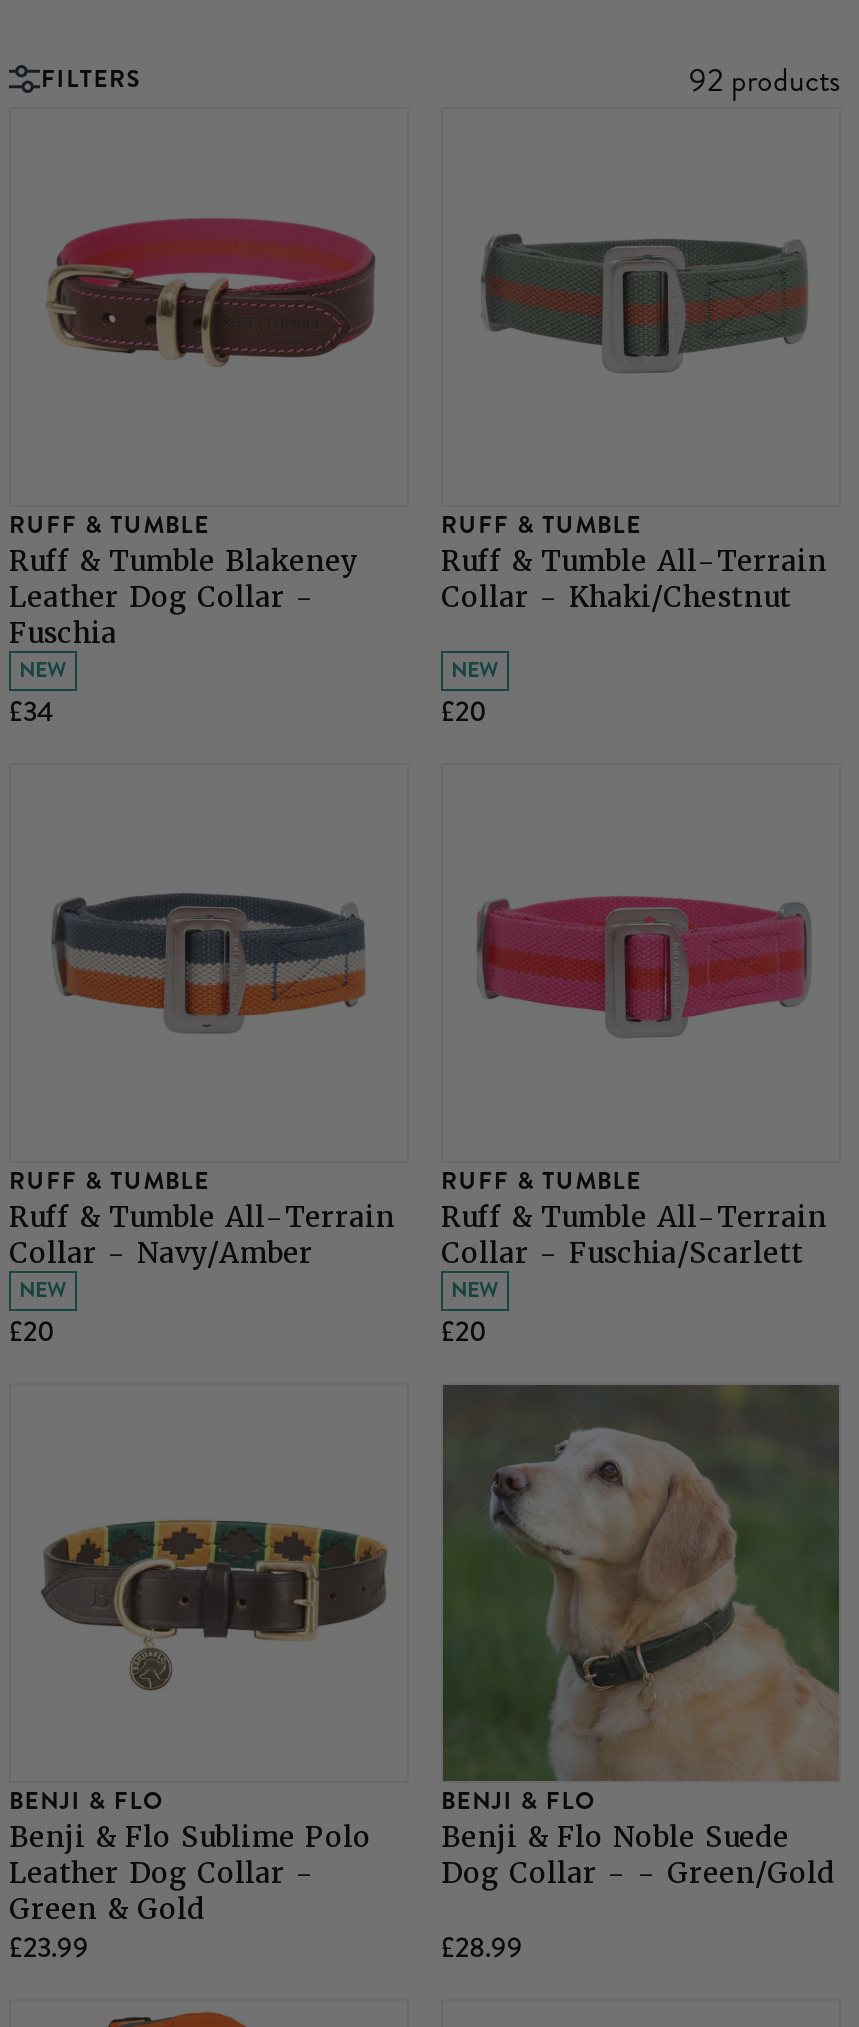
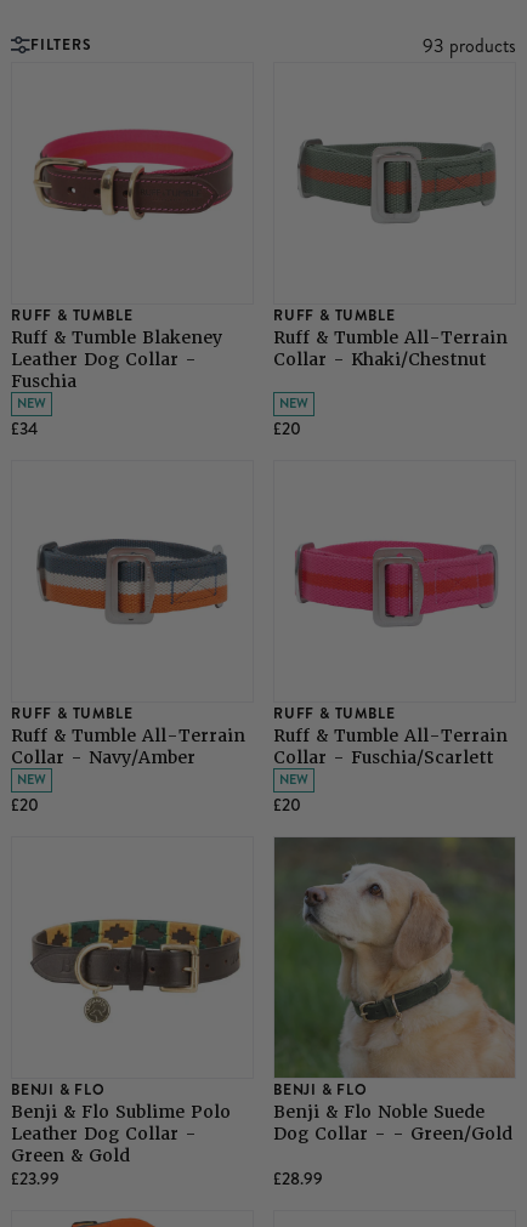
- 92 products
+ 93 products
